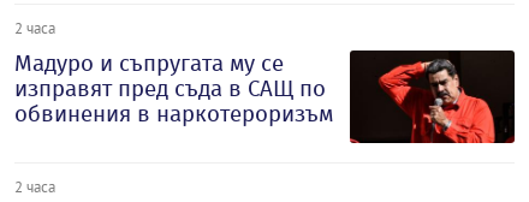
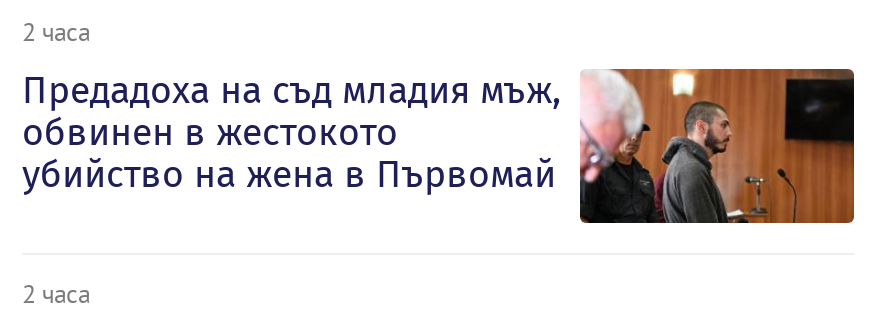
- [image]
- Мадуро и съпругата му се
- изправят пред съда в САЩ по
- обвинения в наркотероризъм
+ [image]
+ Предадоха на съд младия мъж,
+ обвинен в жестокото
+ убийство на жена в Първомай
